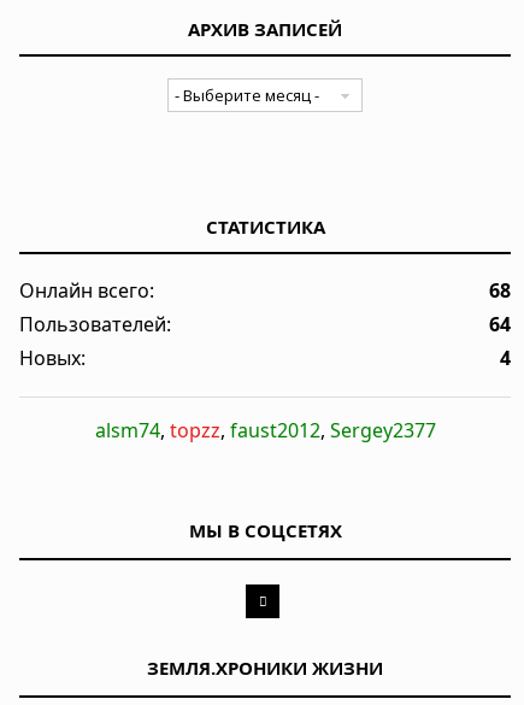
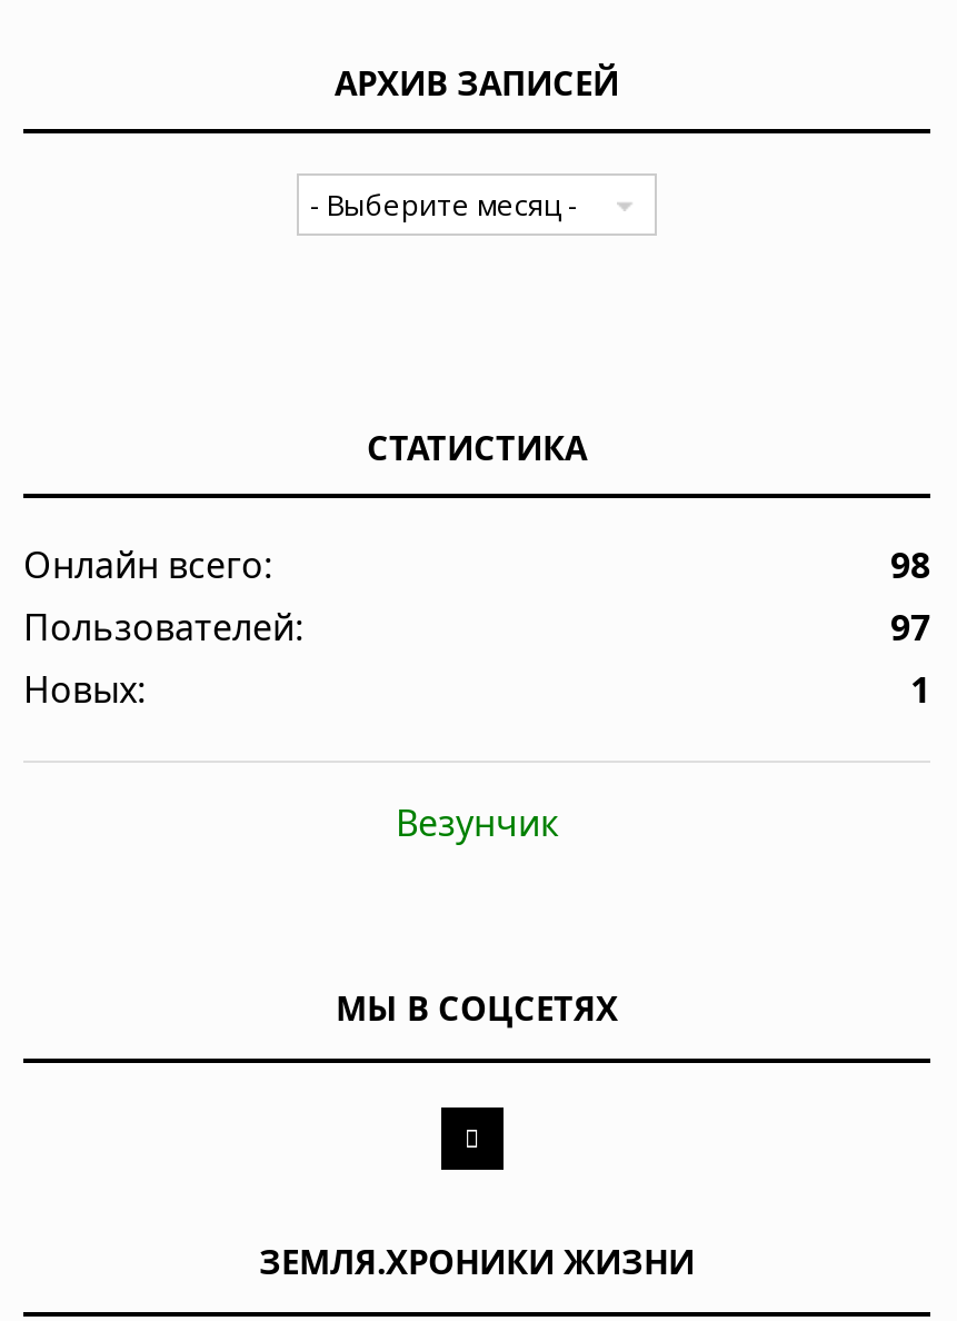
- 68
+ 98

- 64
+ 97

- 4
+ 1

- alsm74, topzz, faust2012, Sergey2377
+ Везунчик
